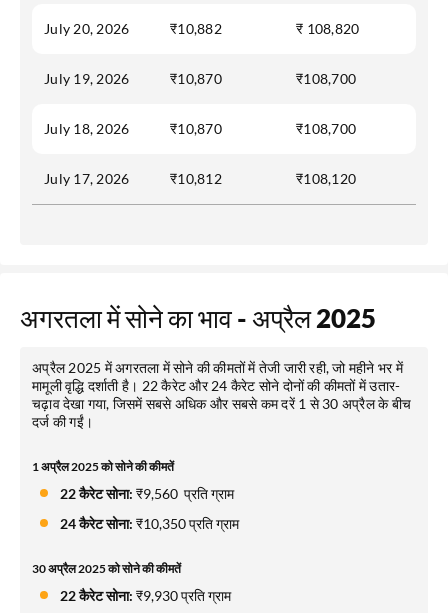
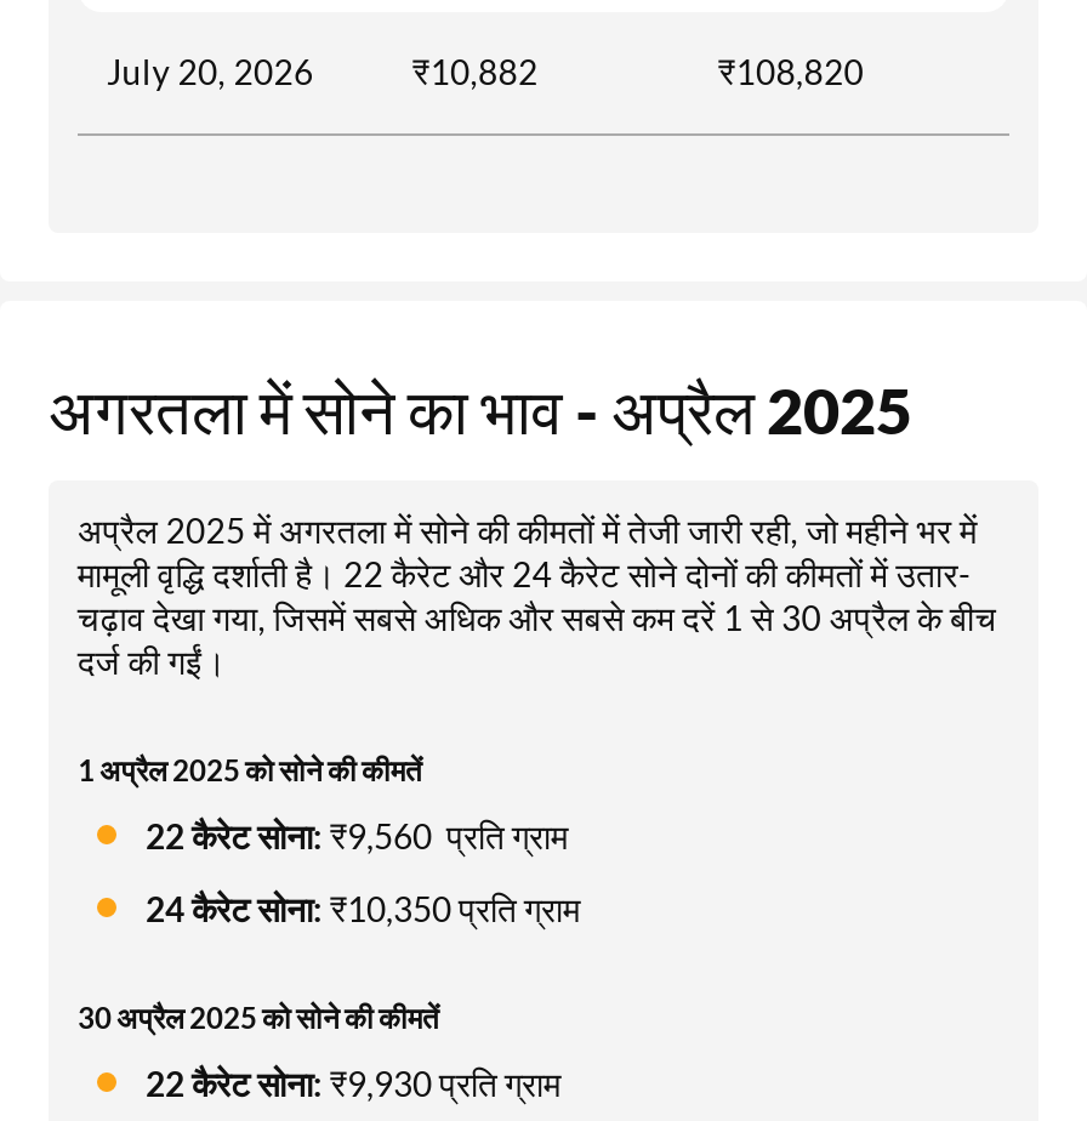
- ₹ 108,820
- July 19, 2026
- ₹10,870
- ₹108,700
- July 18, 2026
- ₹10,870
- ₹108,700
- July 17, 2026
- ₹10,812
- ₹108,120
+ ₹108,820
